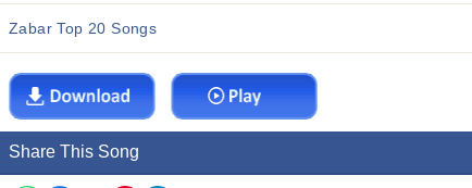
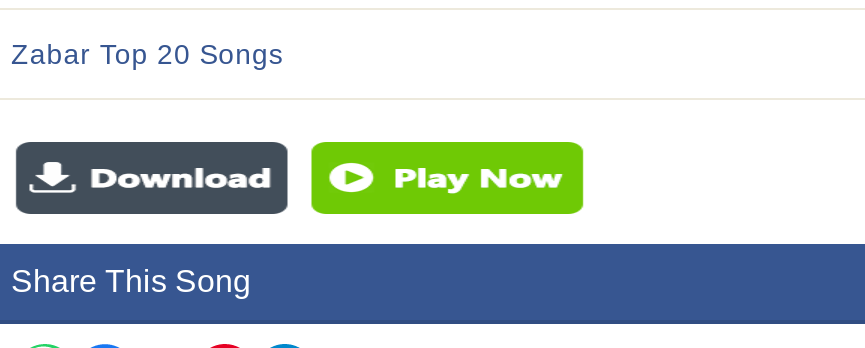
- [image]
+ [image]

- [image]
+ [image]
